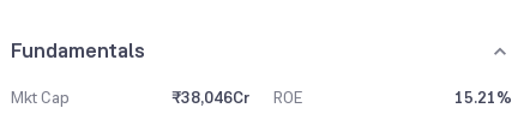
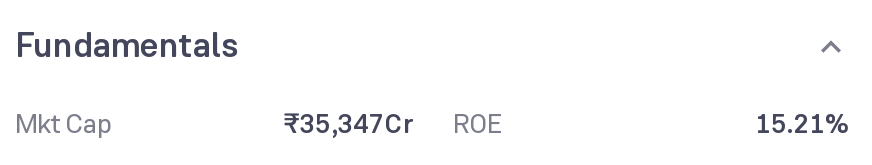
- ₹38,046Cr ROE
+ ₹35,347Cr ROE
